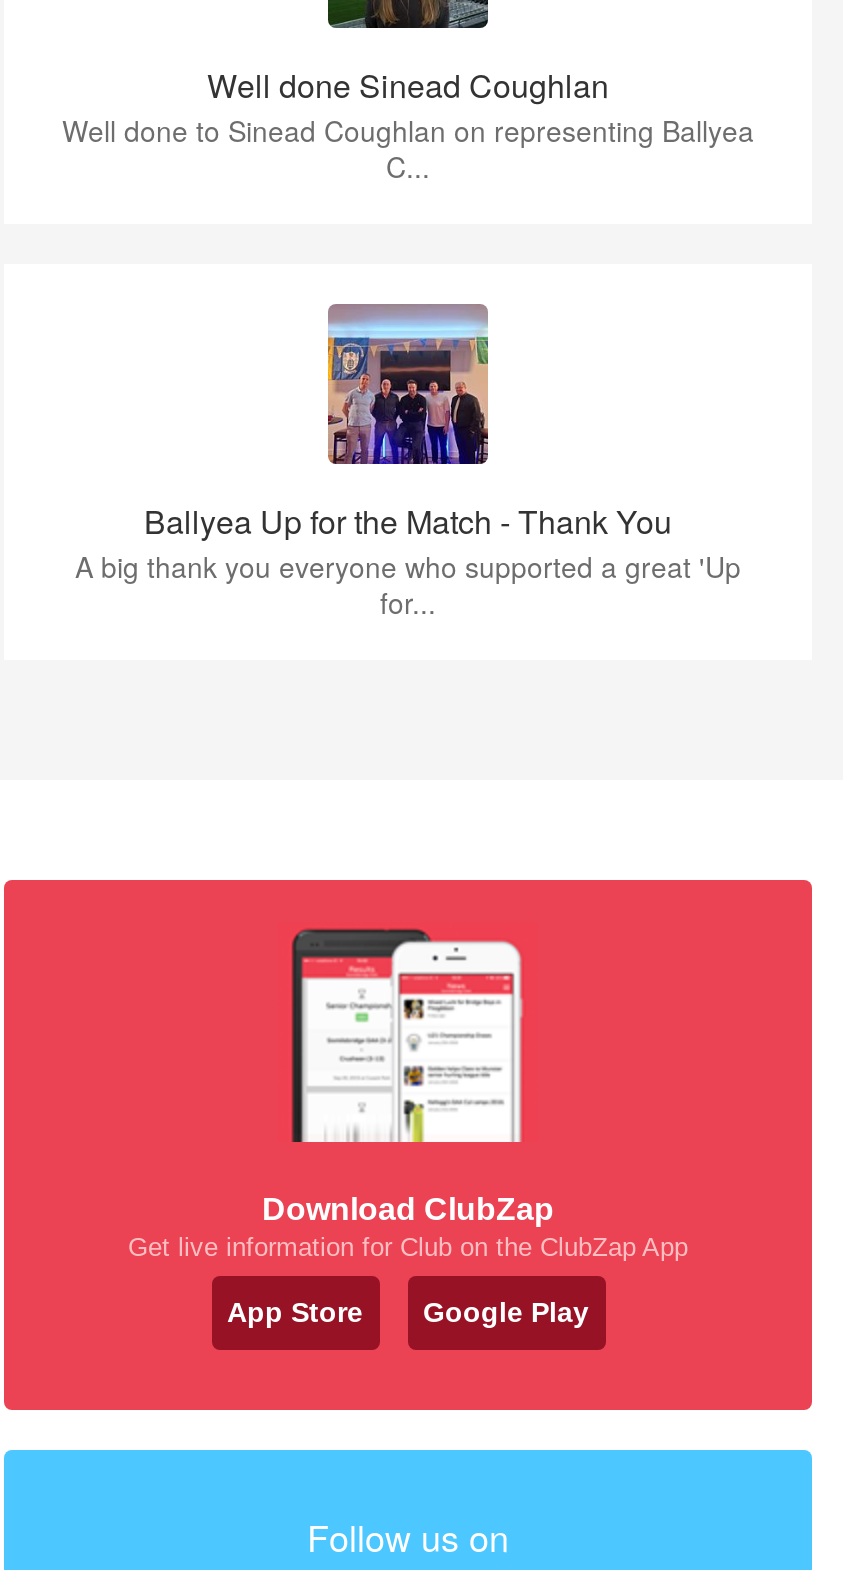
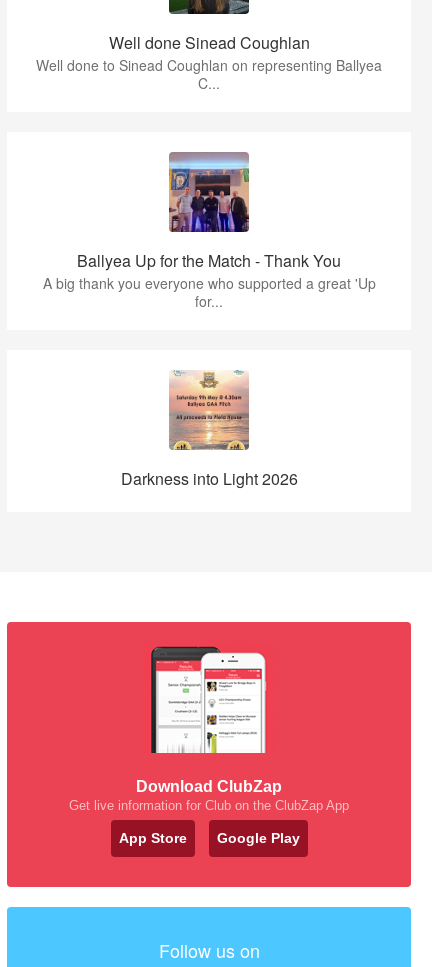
+ [image]
+ Darkness into Light 2026
